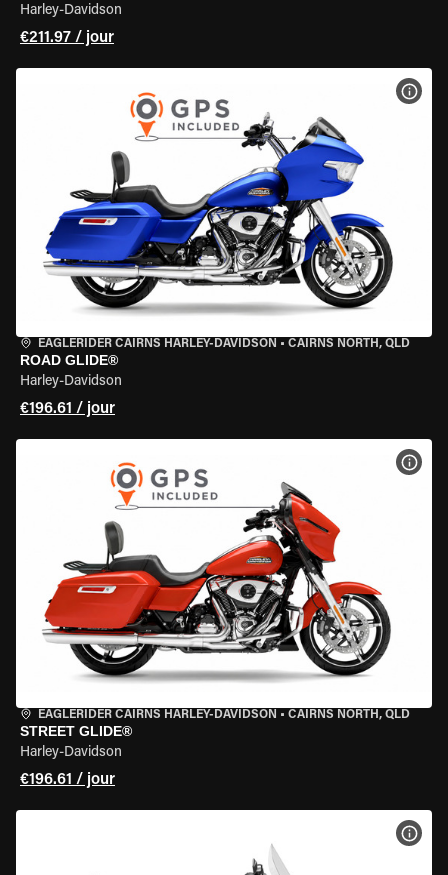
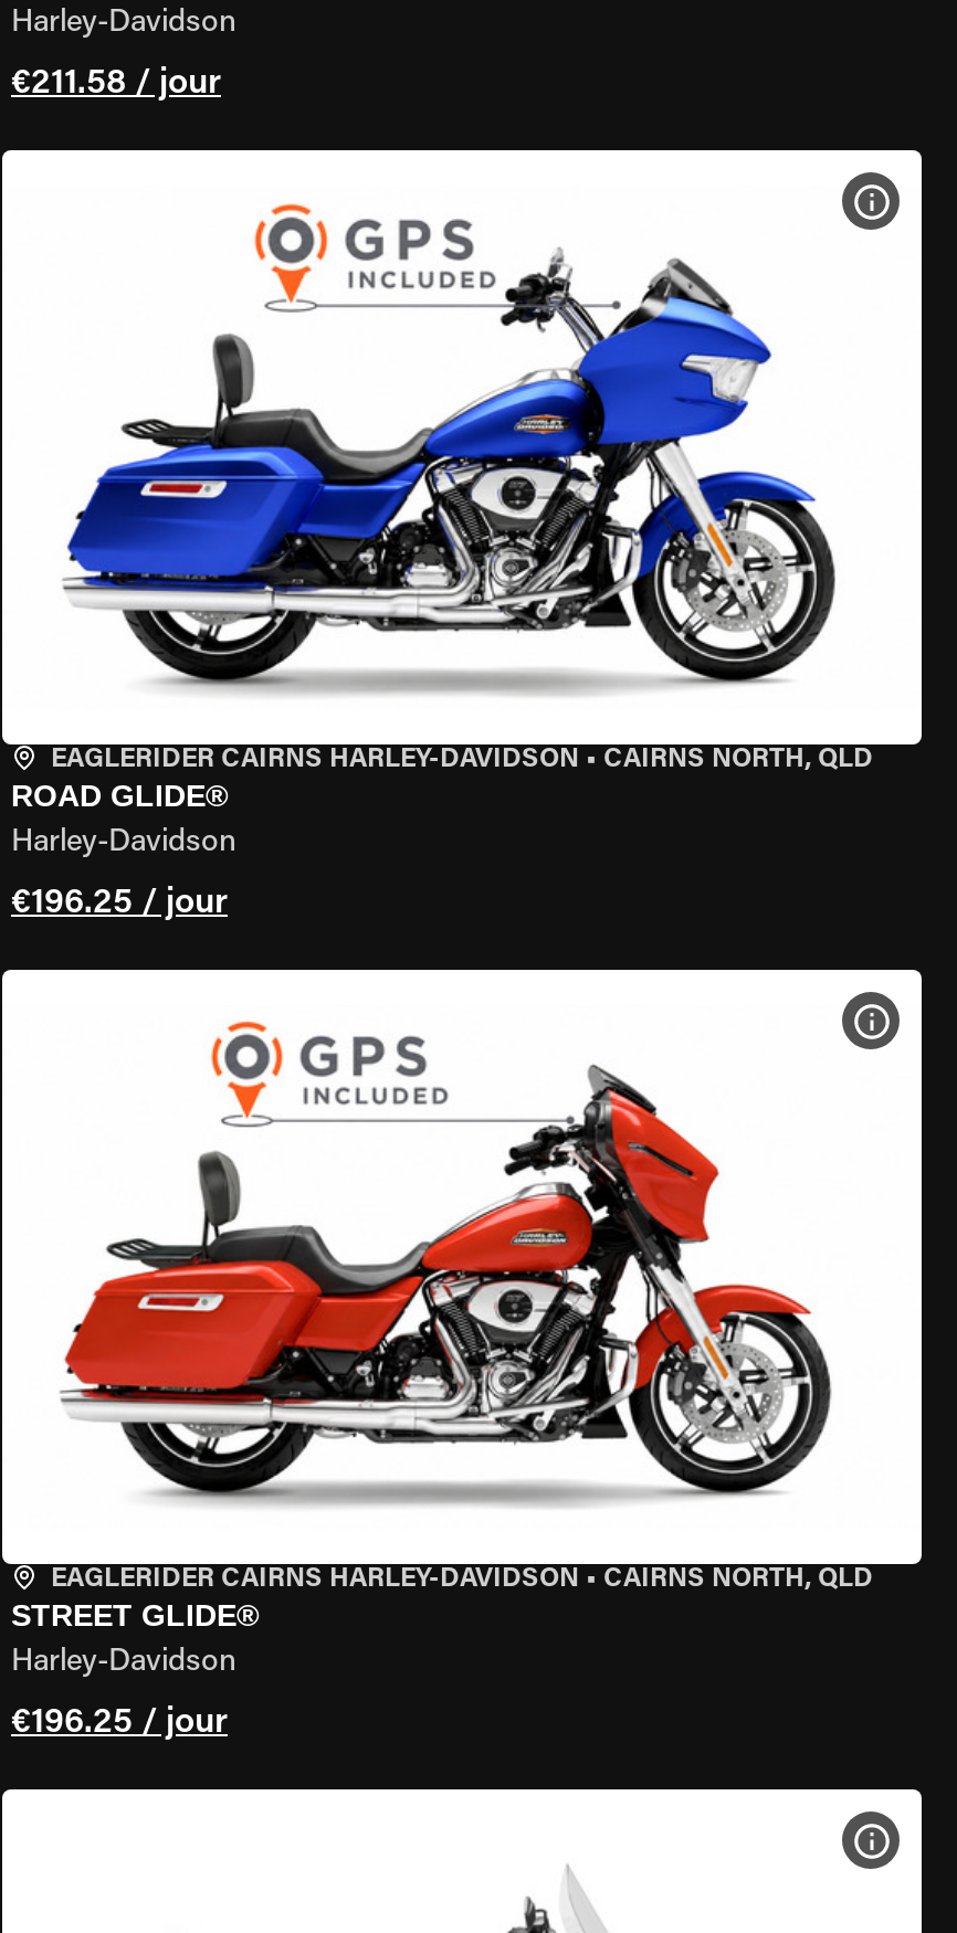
- €211.97 / jour
+ €211.58 / jour

- €196.61 / jour
+ €196.25 / jour

- €196.61 / jour
+ €196.25 / jour
